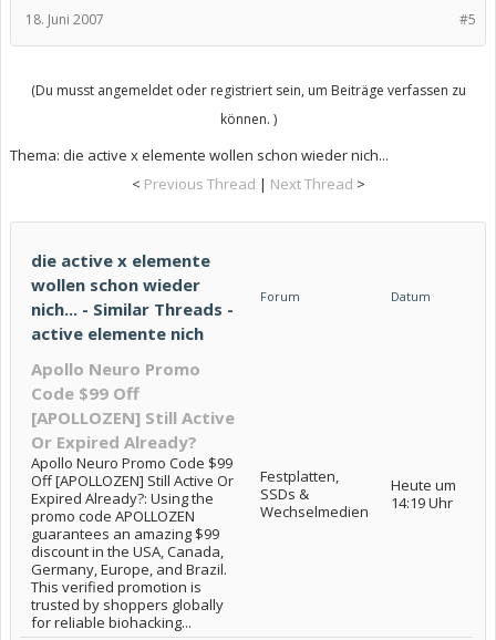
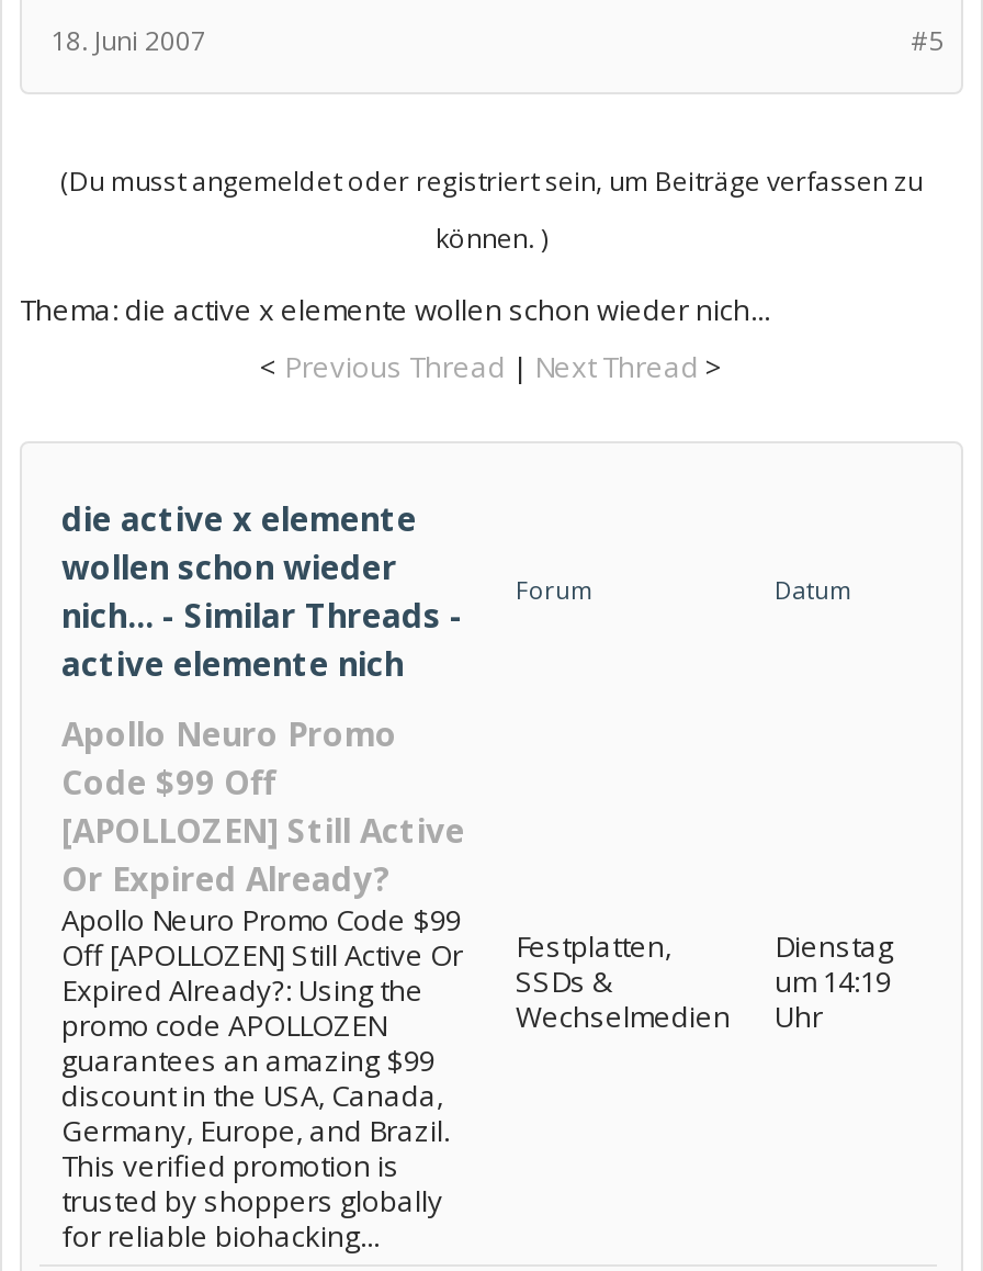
- Heute um
- 14:19 Uhr
+ Dienstag
+ um 14:19
+ Uhr
